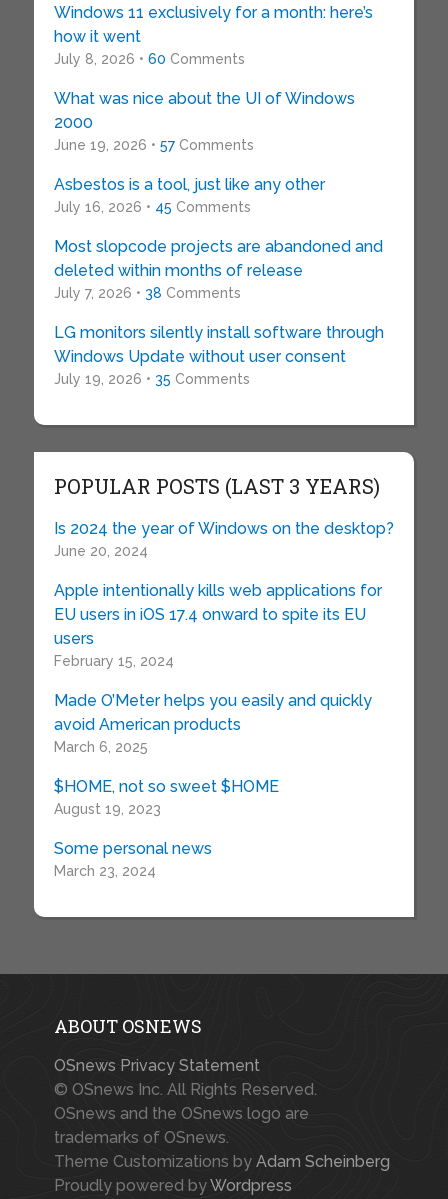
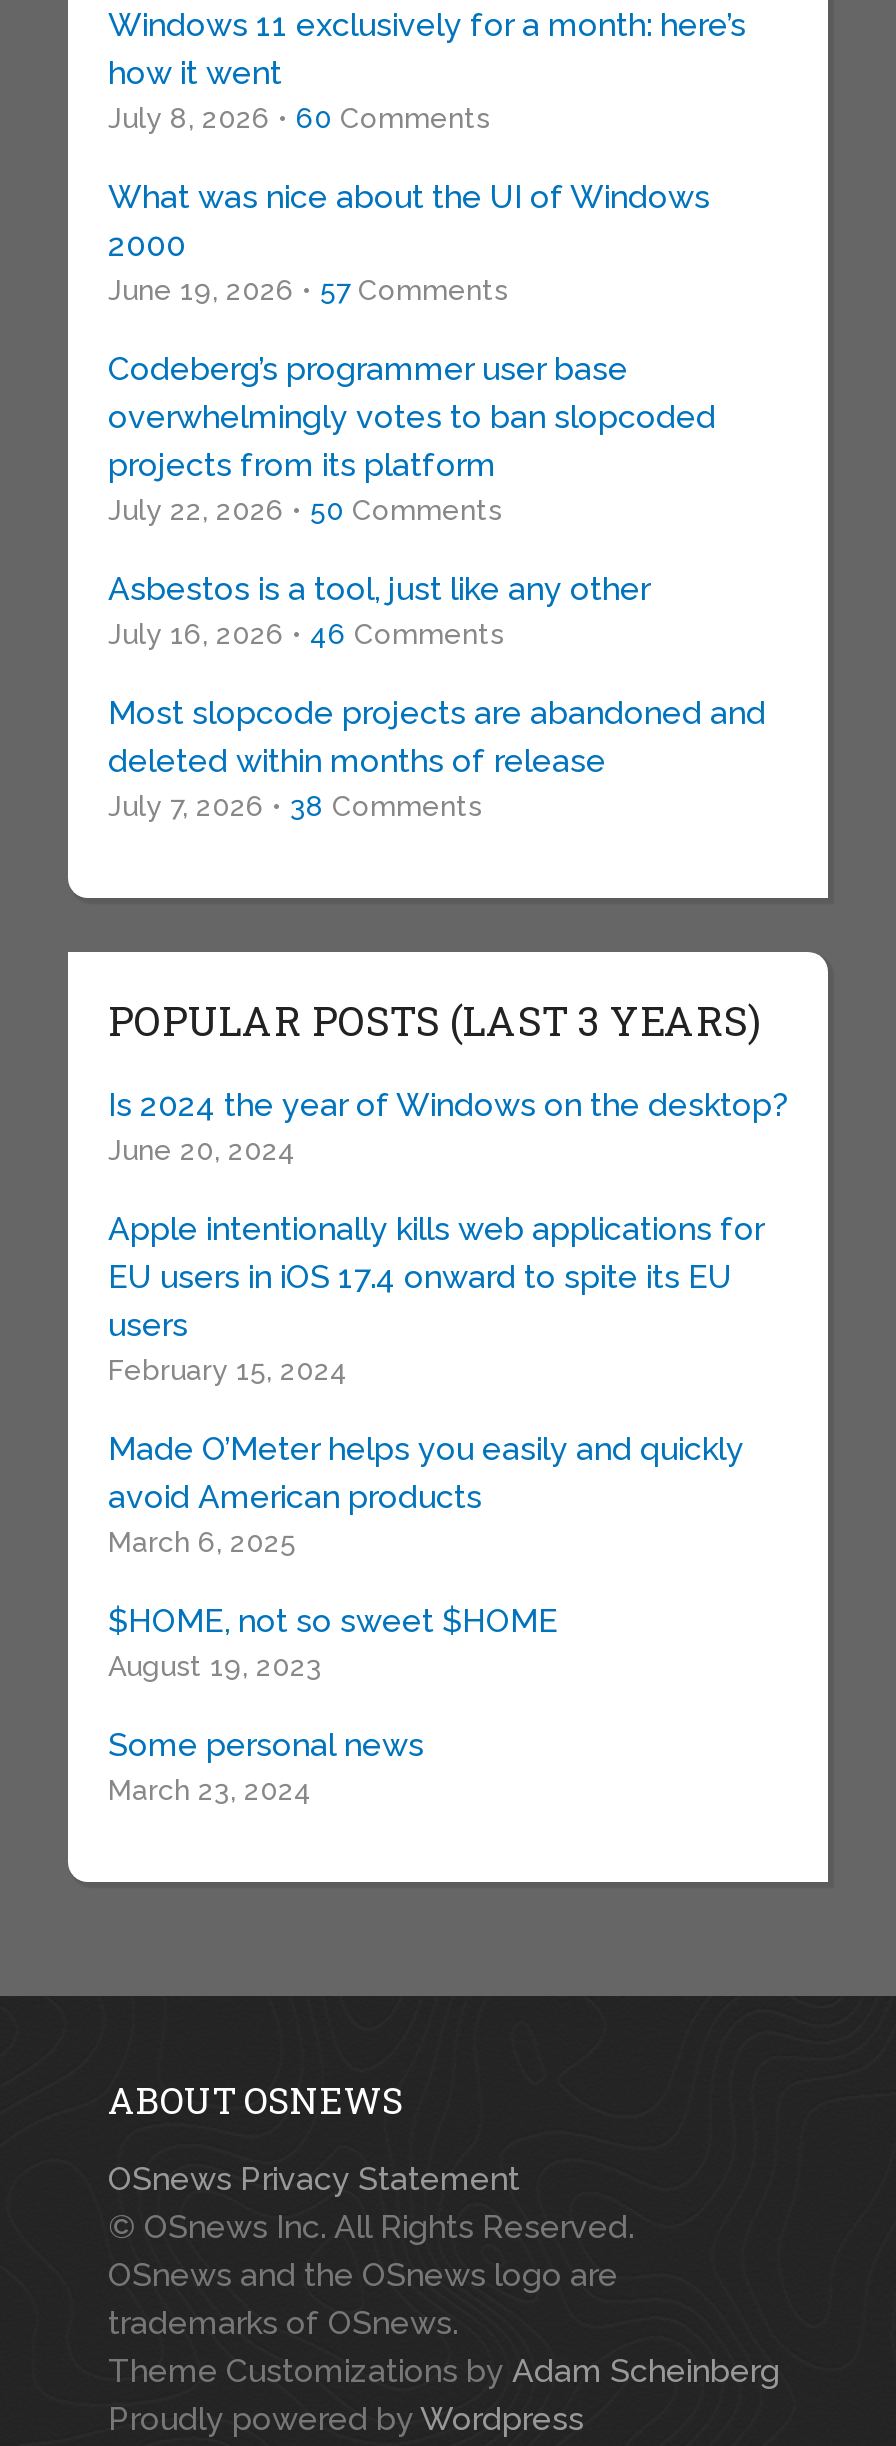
+ Codeberg’s programmer user base
+ overwhelmingly votes to ban slopcoded
+ projects from its platform
+ July 22, 2026 • 50 Comments

moved down: Asbestos is a tool, just like any other

- July 16, 2026 • 45 Comments
+ July 16, 2026 • 46 Comments

moved down: Most slopcode projects are abandoned and | deleted within months of release | July 7, 2026 • 38 Comments

- LG monitors silently install software through
- Windows Update without user consent
- July 19, 2026 • 35 Comments
